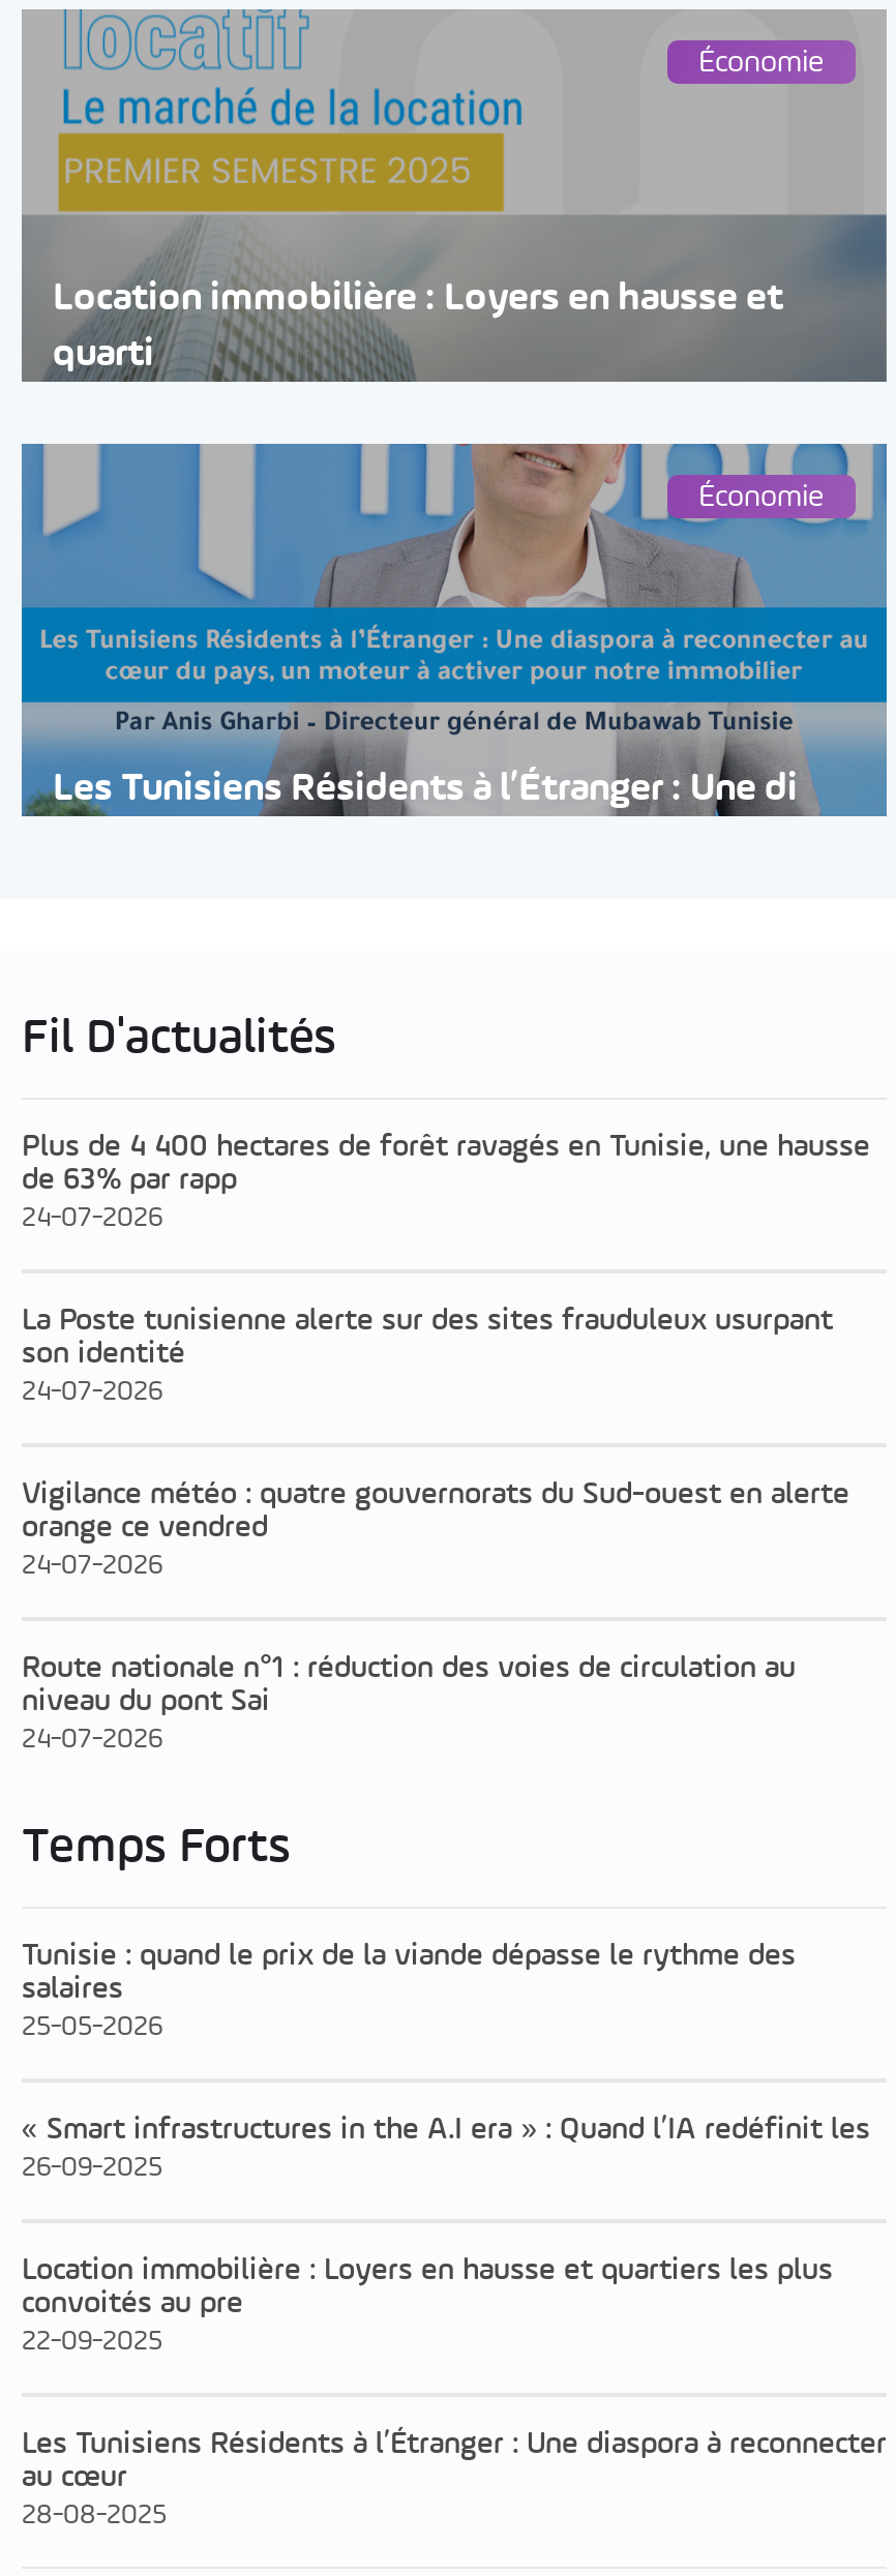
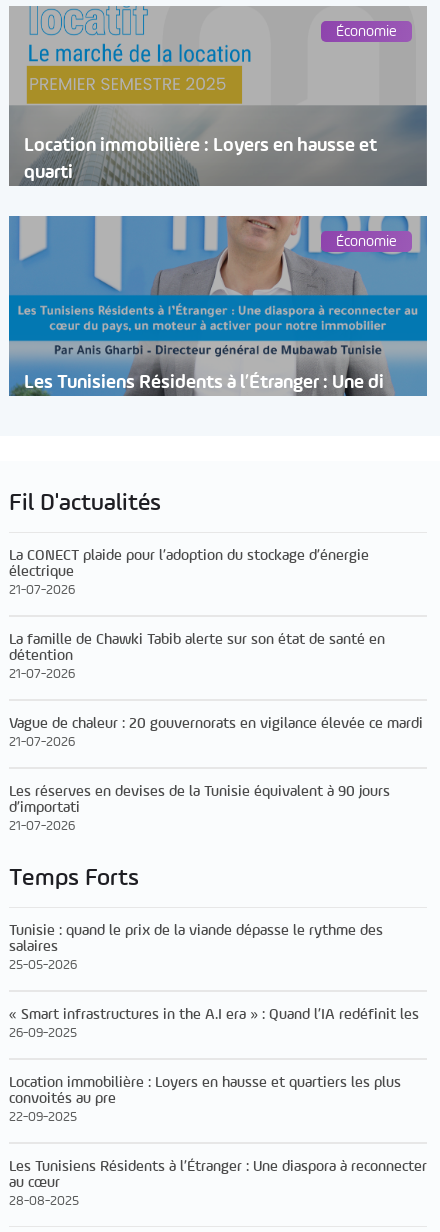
- Plus de 4 400 hectares de forêt ravagés en Tunisie, une hausse
- de 63% par rapp
- 24-07-2026
+ La CONECT plaide pour l’adoption du stockage d’énergie
+ électrique
+ 21-07-2026

- La Poste tunisienne alerte sur des sites frauduleux usurpant
- son identité
- 24-07-2026
+ La famille de Chawki Tabib alerte sur son état de santé en
+ détention
+ 21-07-2026

- Vigilance météo : quatre gouvernorats du Sud-ouest en alerte
- orange ce vendred
- 24-07-2026
+ Vague de chaleur : 20 gouvernorats en vigilance élevée ce mardi
+ 21-07-2026

- Route nationale n°1 : réduction des voies de circulation au
- niveau du pont Sai
- 24-07-2026
+ Les réserves en devises de la Tunisie équivalent à 90 jours
+ d’importati
+ 21-07-2026
